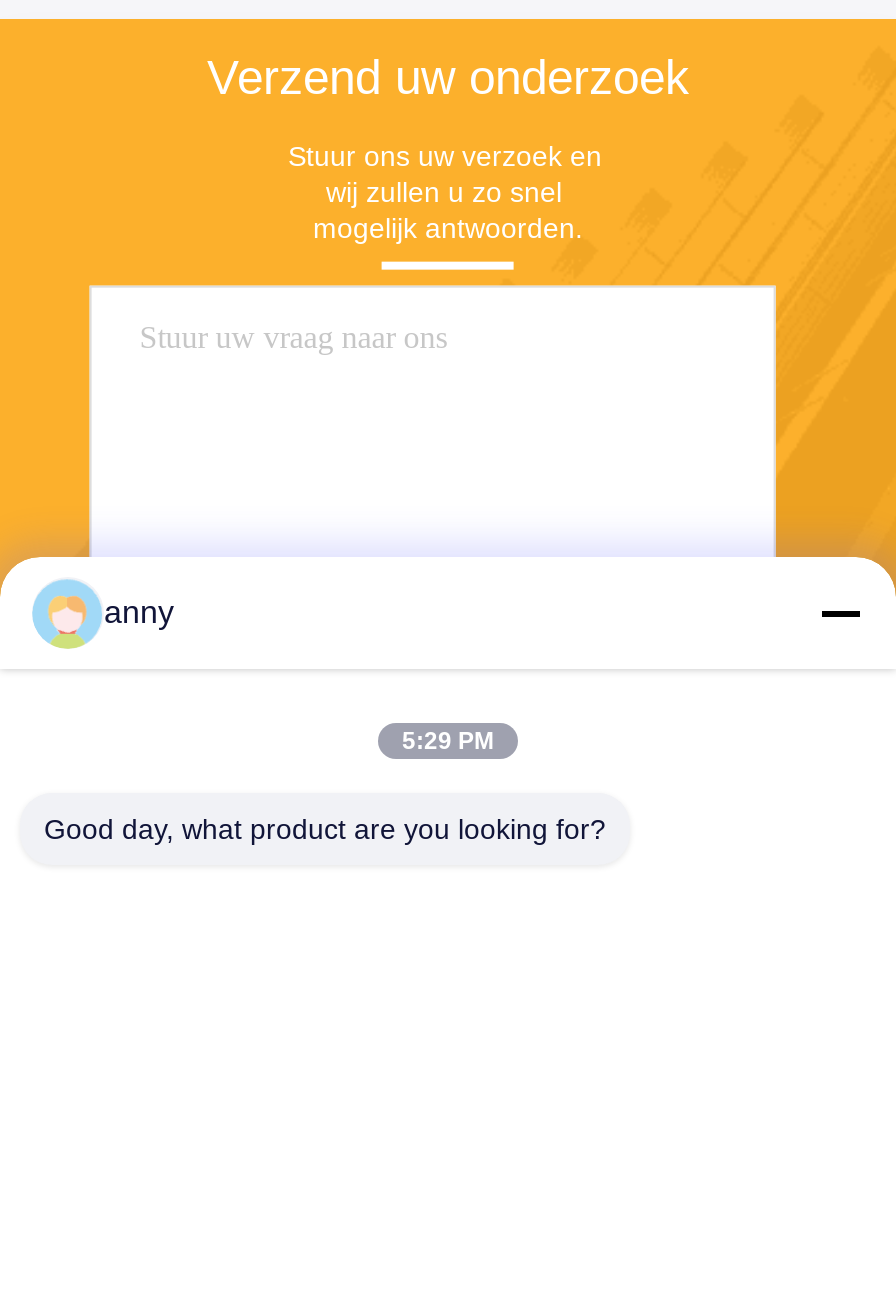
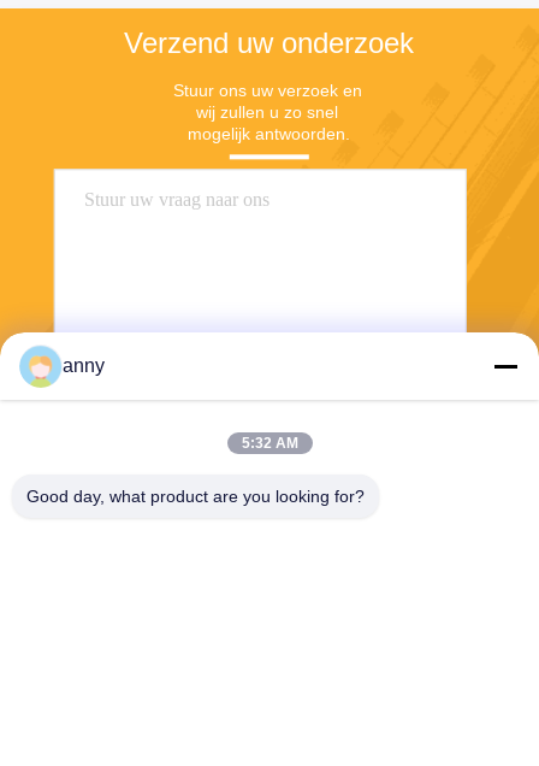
- 5:29 PM
+ 5:32 AM
